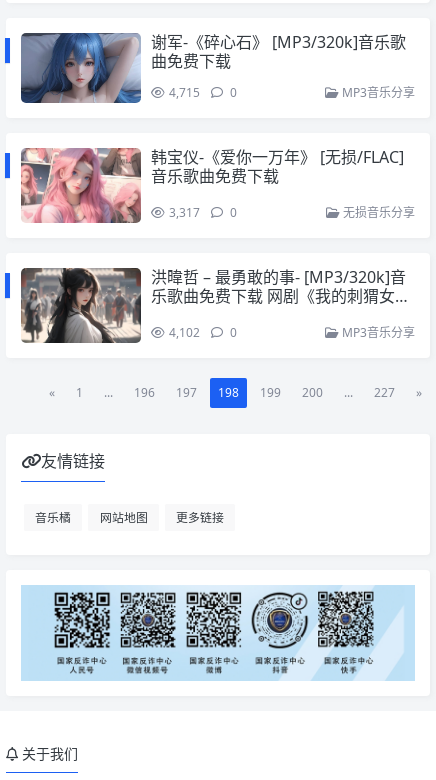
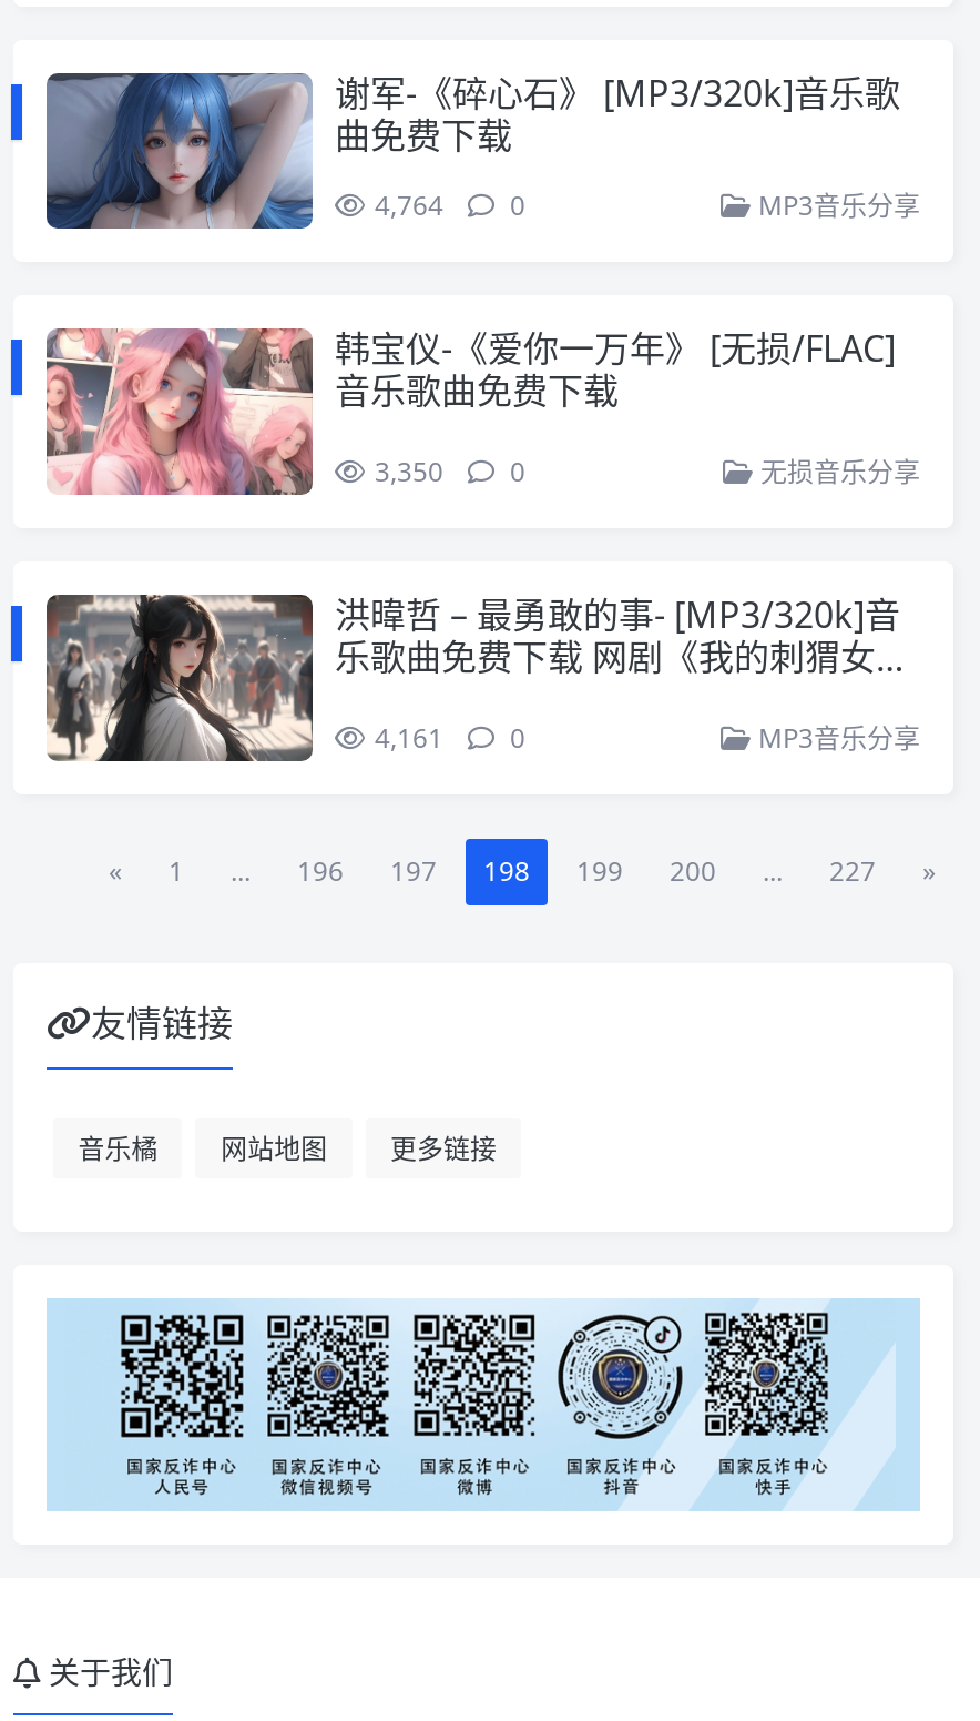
- 4,715 0
+ 4,764 0

- 3,317 0
+ 3,350 0

- 4,102 0
+ 4,161 0
